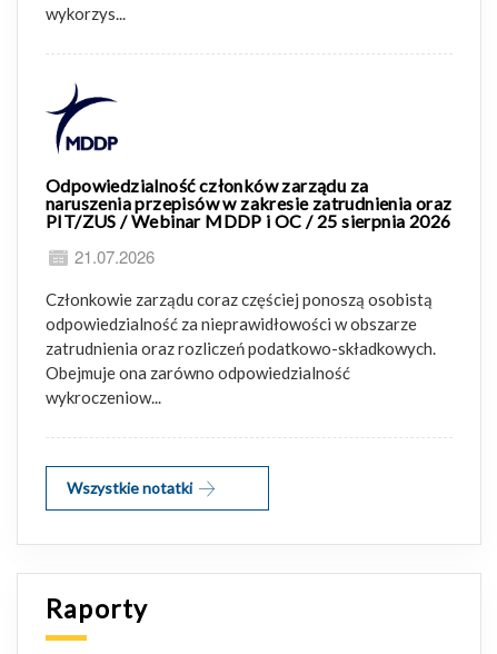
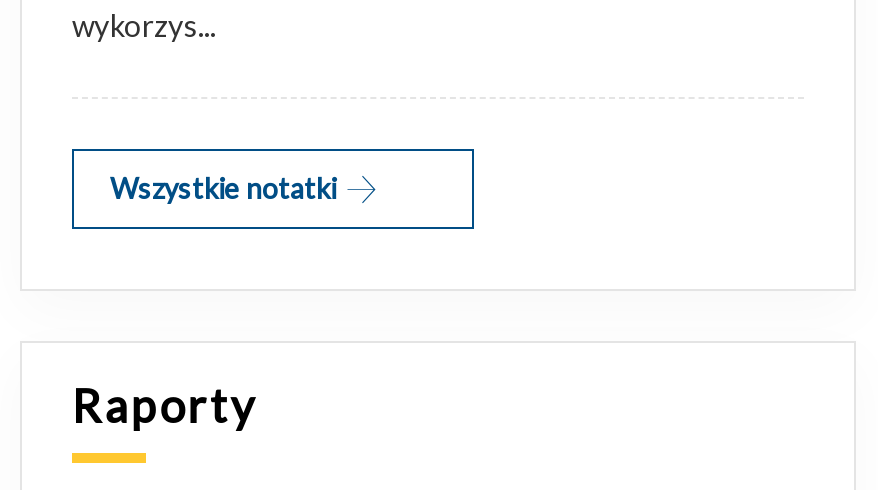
- [image]
- Odpowiedzialność członków zarządu za
- naruszenia przepisów w zakresie zatrudnienia oraz
- PIT/ZUS / Webinar MDDP i OC / 25 sierpnia 2026
- 21.07.2026
- Członkowie zarządu coraz częściej ponoszą osobistą
- odpowiedzialność za nieprawidłowości w obszarze
- zatrudnienia oraz rozliczeń podatkowo-składkowych.
- Obejmuje ona zarówno odpowiedzialność
- wykroczeniow...
